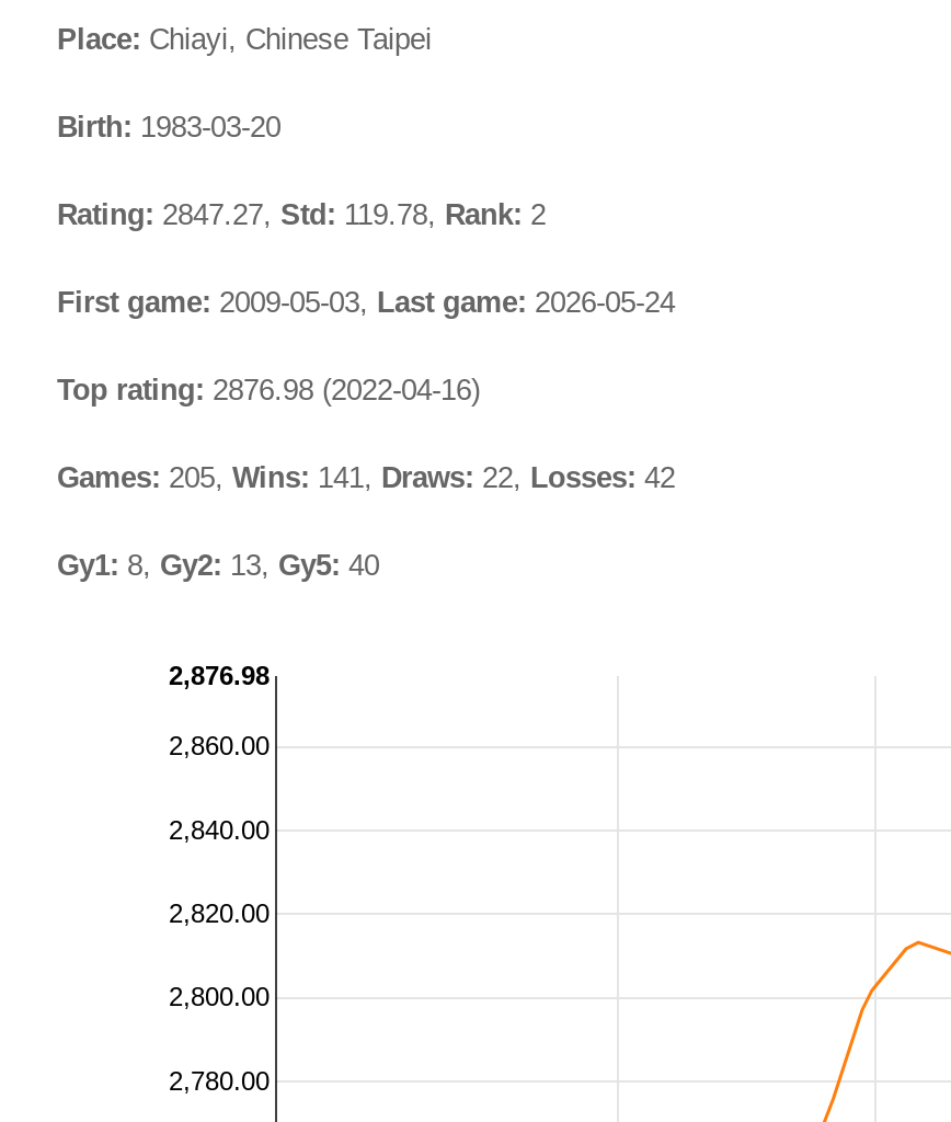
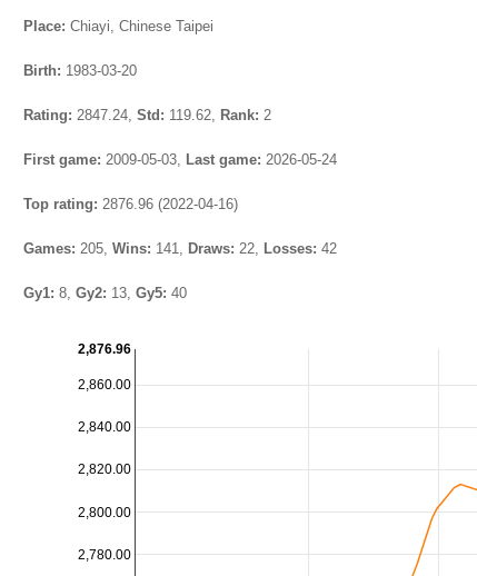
- Rating: 2847.27, Std: 119.78, Rank: 2
+ Rating: 2847.24, Std: 119.62, Rank: 2

- Top rating: 2876.98 (2022-04-16)
+ Top rating: 2876.96 (2022-04-16)

- 2,876.98
+ 2,876.96
